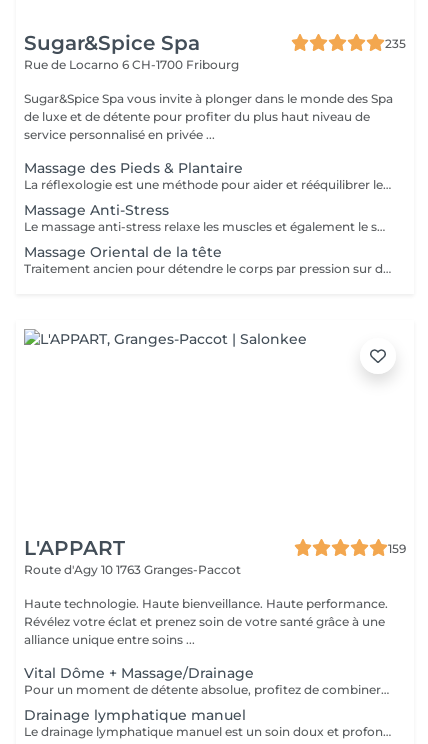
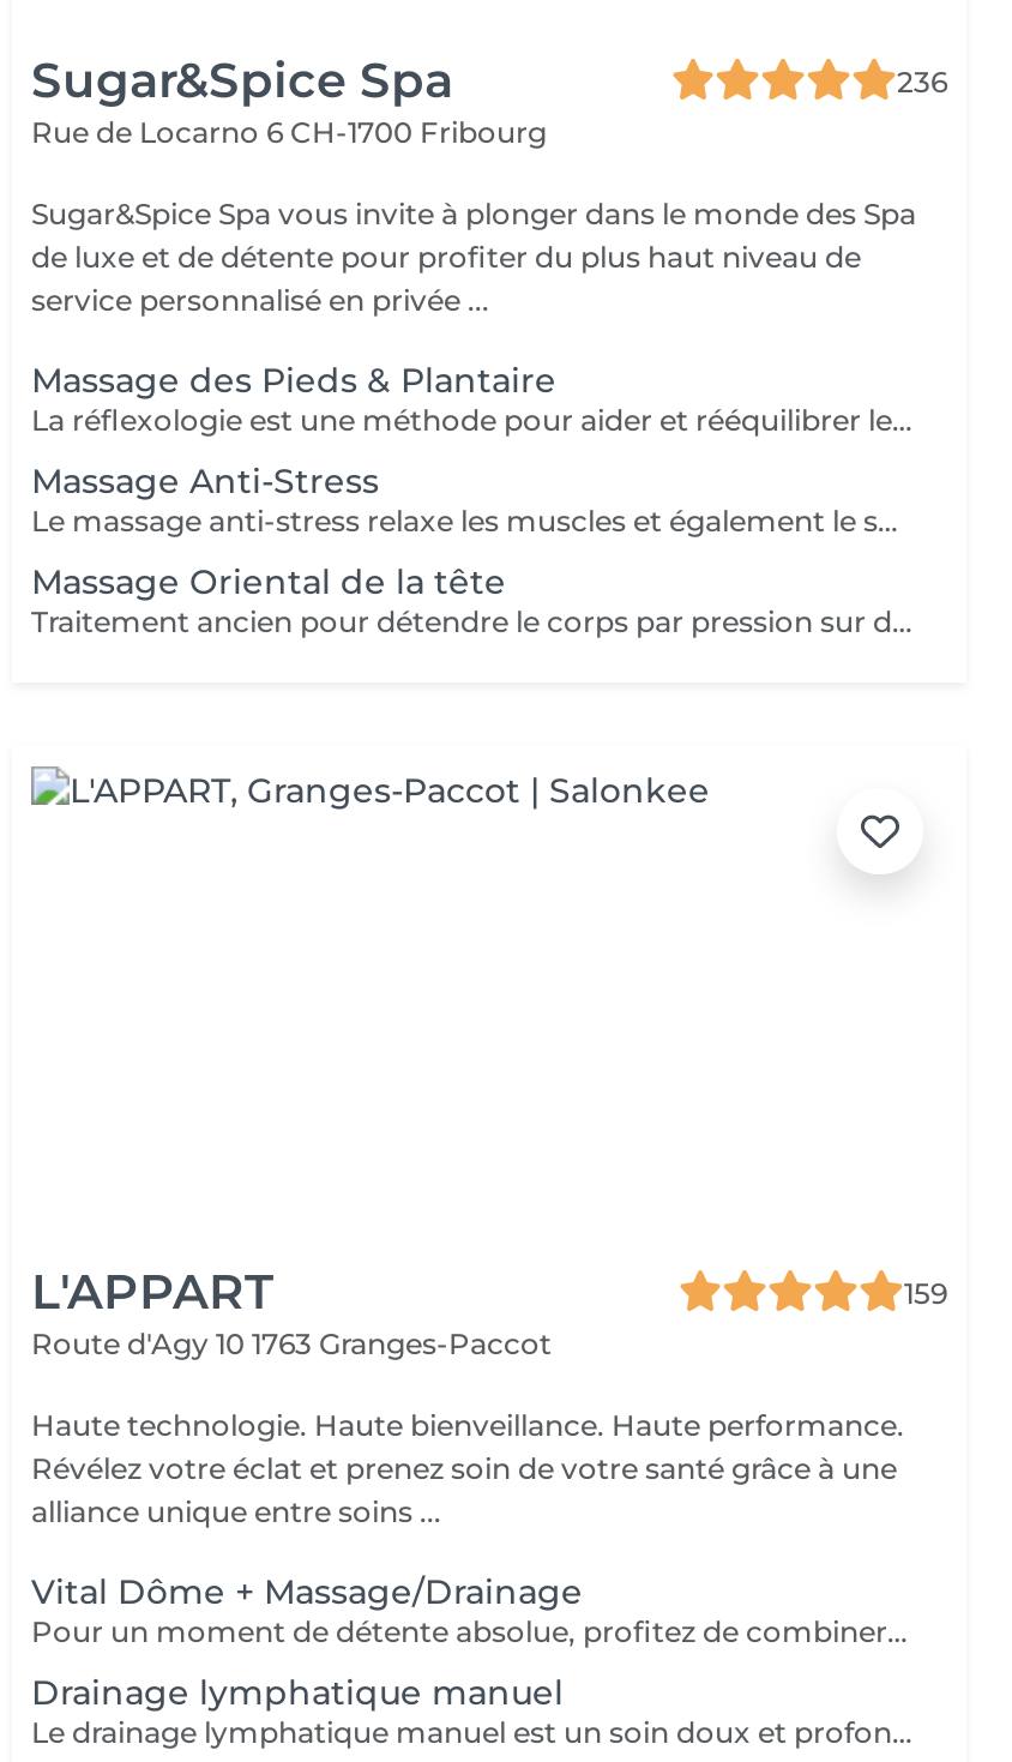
- 235
+ 236
